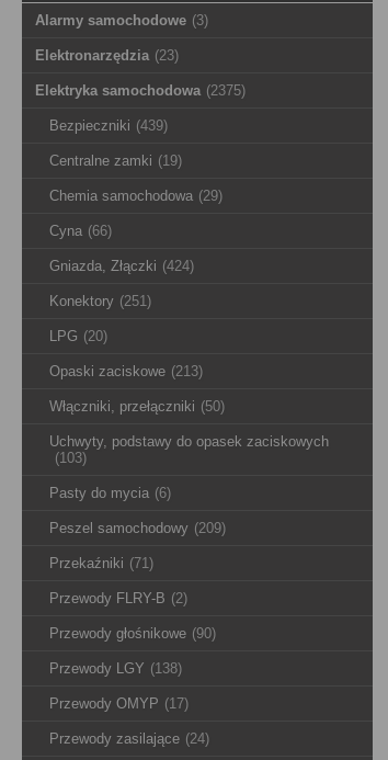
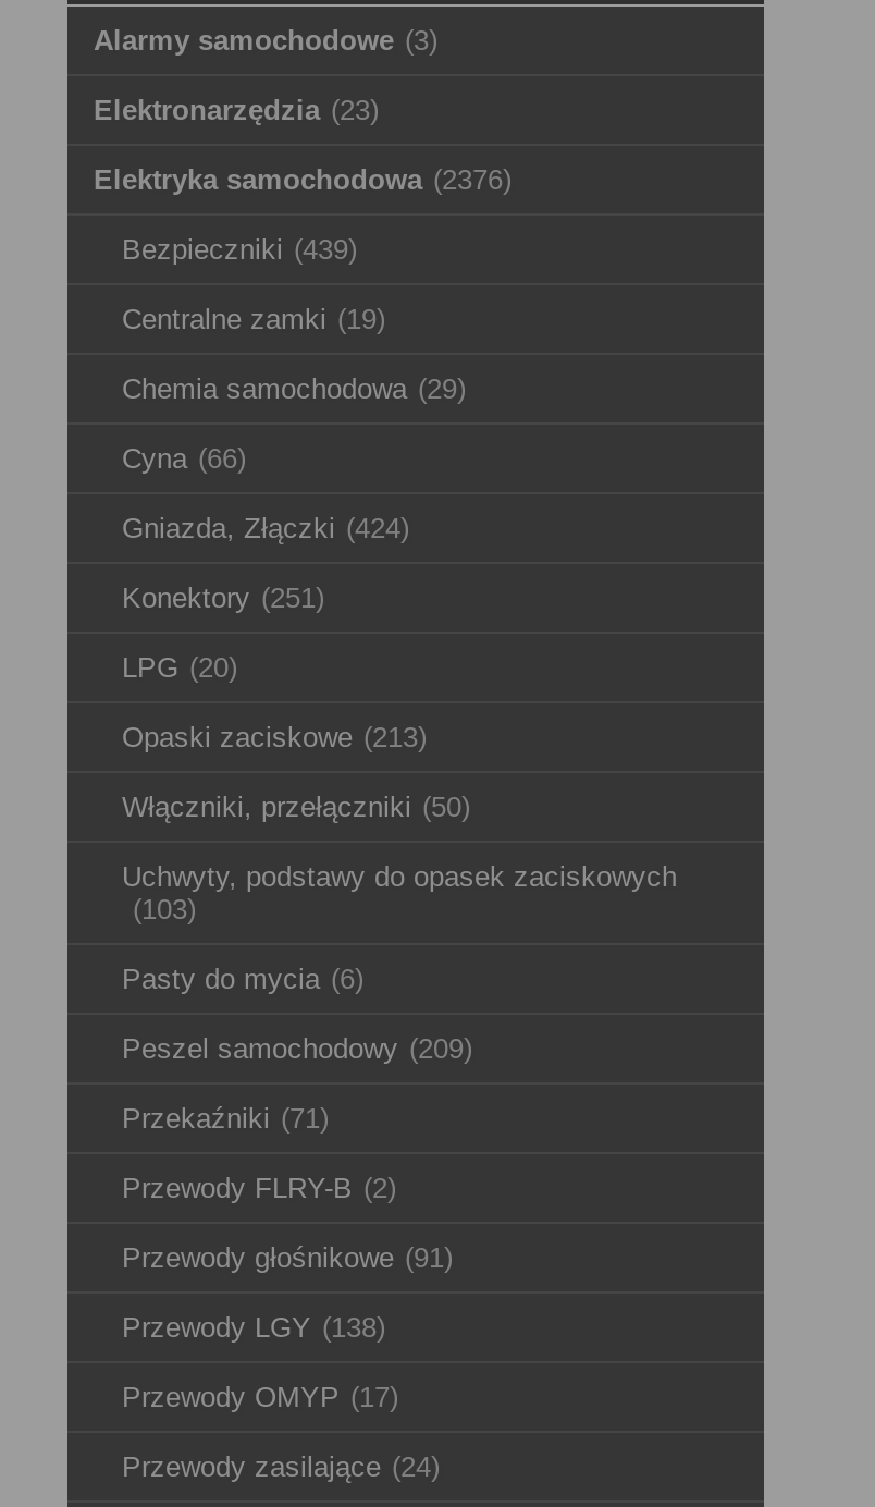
- Elektryka samochodowa (2375)
+ Elektryka samochodowa (2376)

- Przewody głośnikowe (90)
+ Przewody głośnikowe (91)
